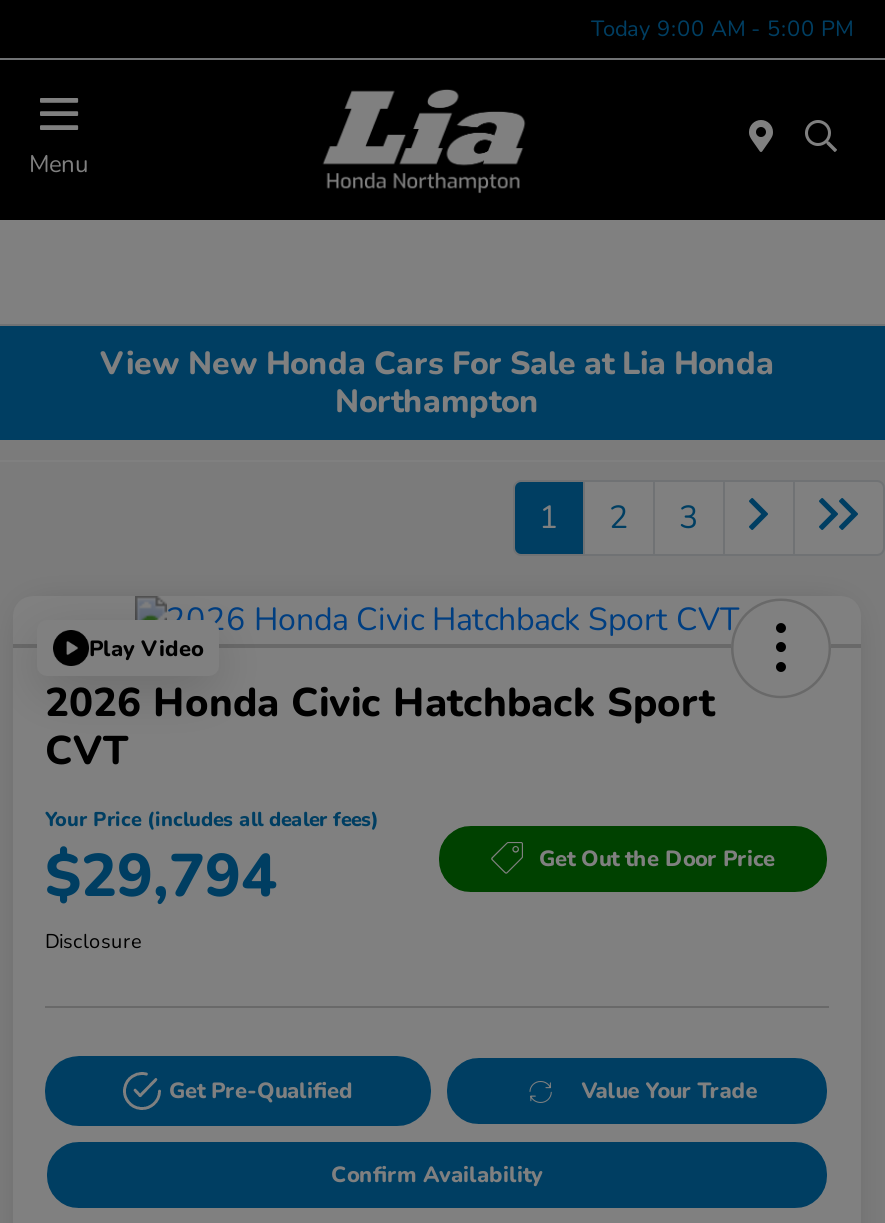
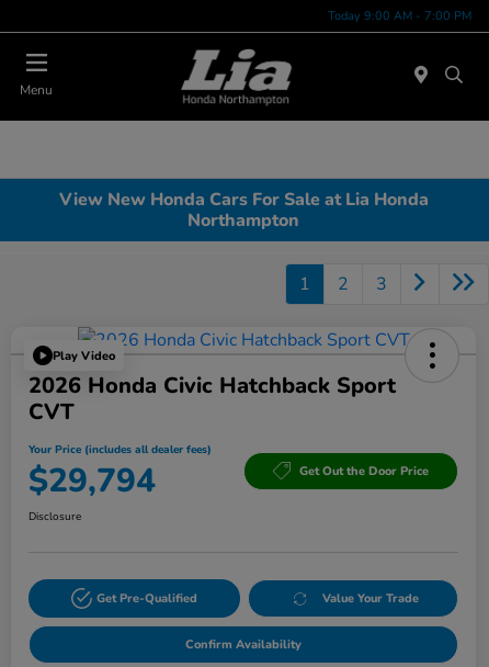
- Today 9:00 AM - 5:00 PM
+ Today 9:00 AM - 7:00 PM
